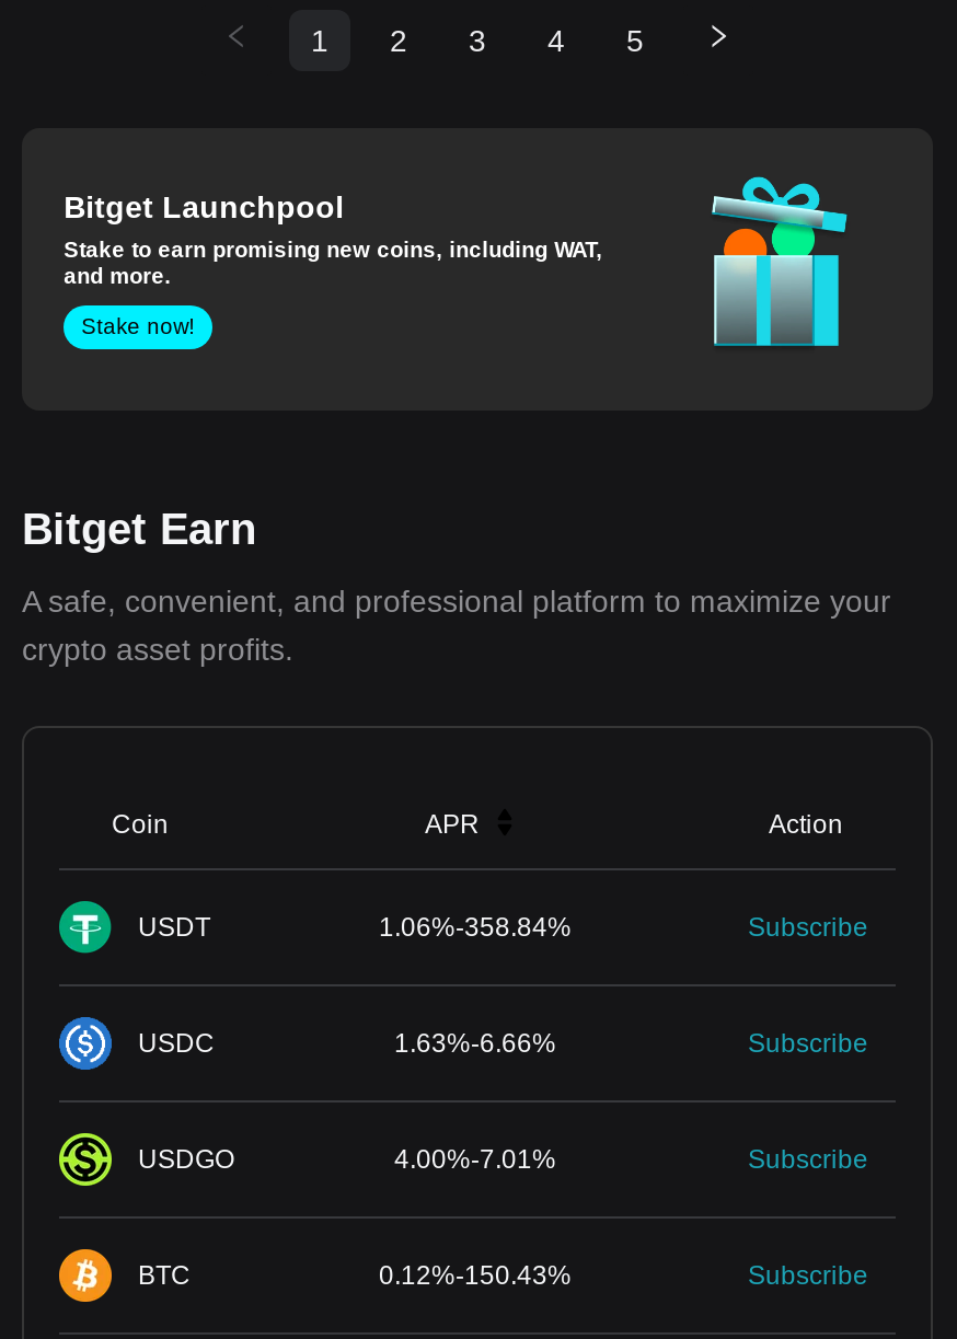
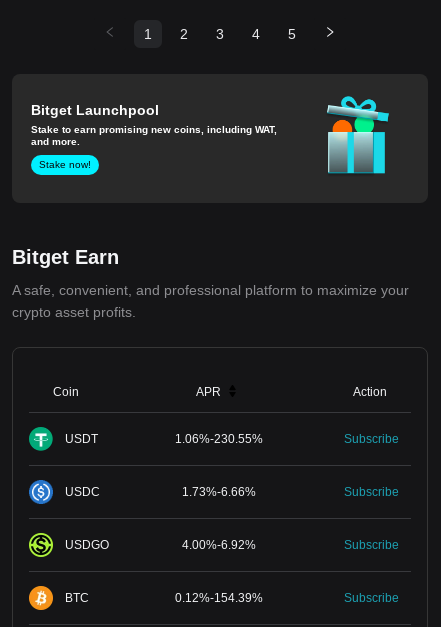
- 1.06%-358.84%
+ 1.06%-230.55%

- 1.63%-6.66%
+ 1.73%-6.66%

- 4.00%-7.01%
+ 4.00%-6.92%

- 0.12%-150.43%
+ 0.12%-154.39%
